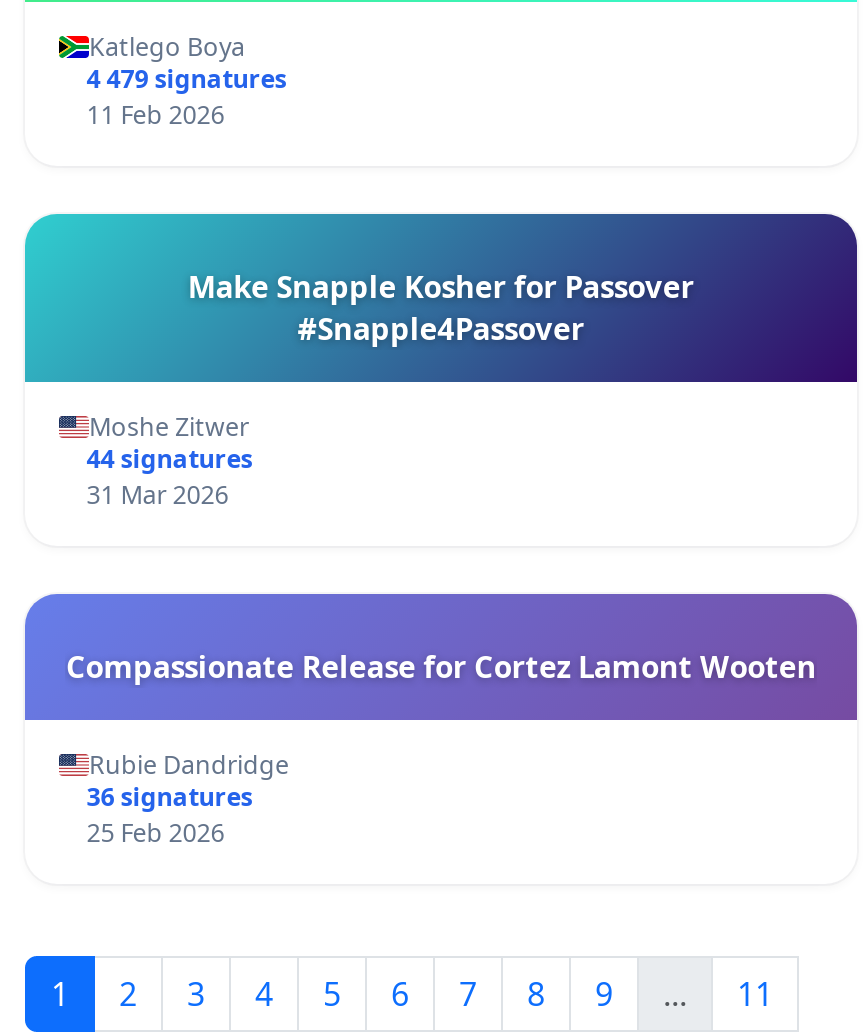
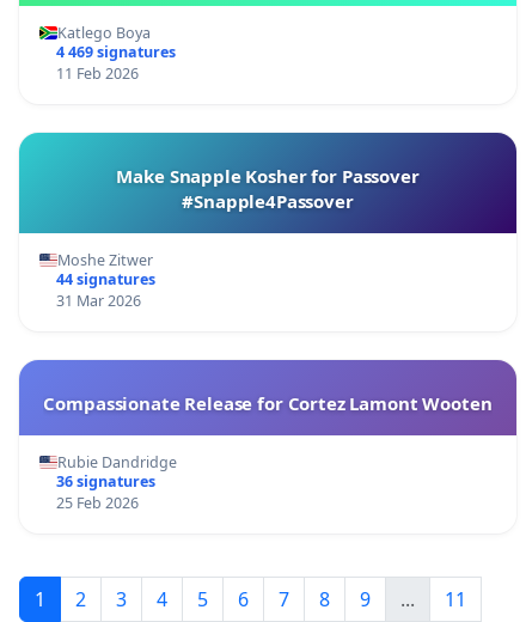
- 4 479 signatures
+ 4 469 signatures
